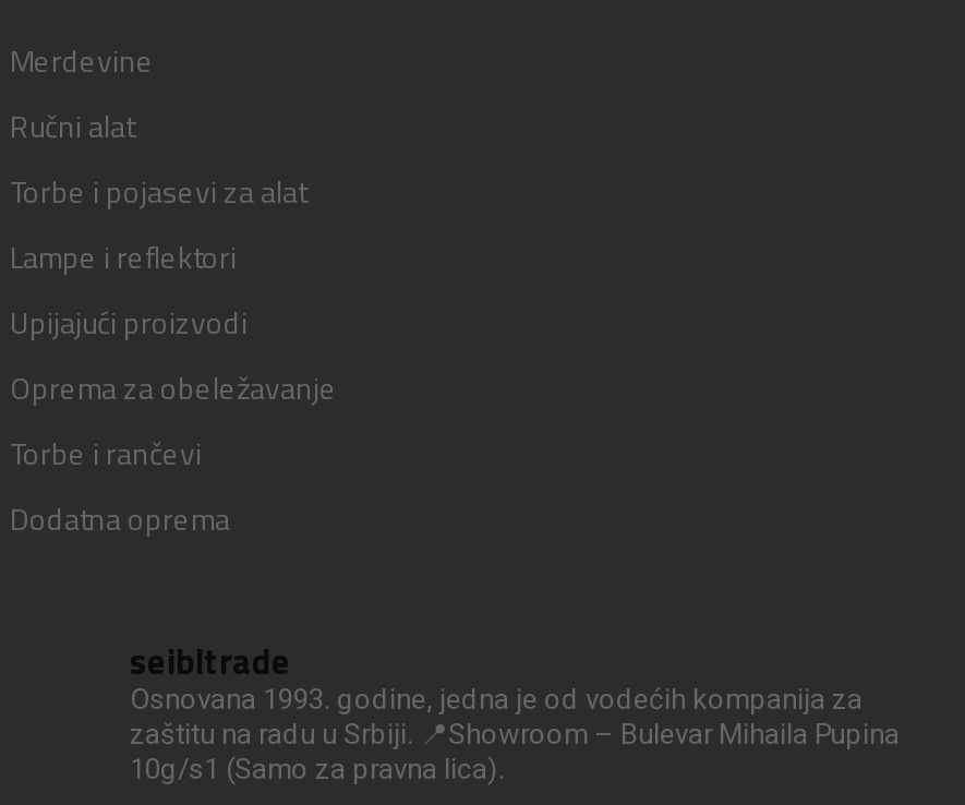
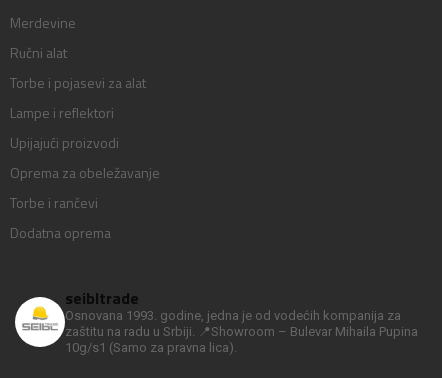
+ [image]
